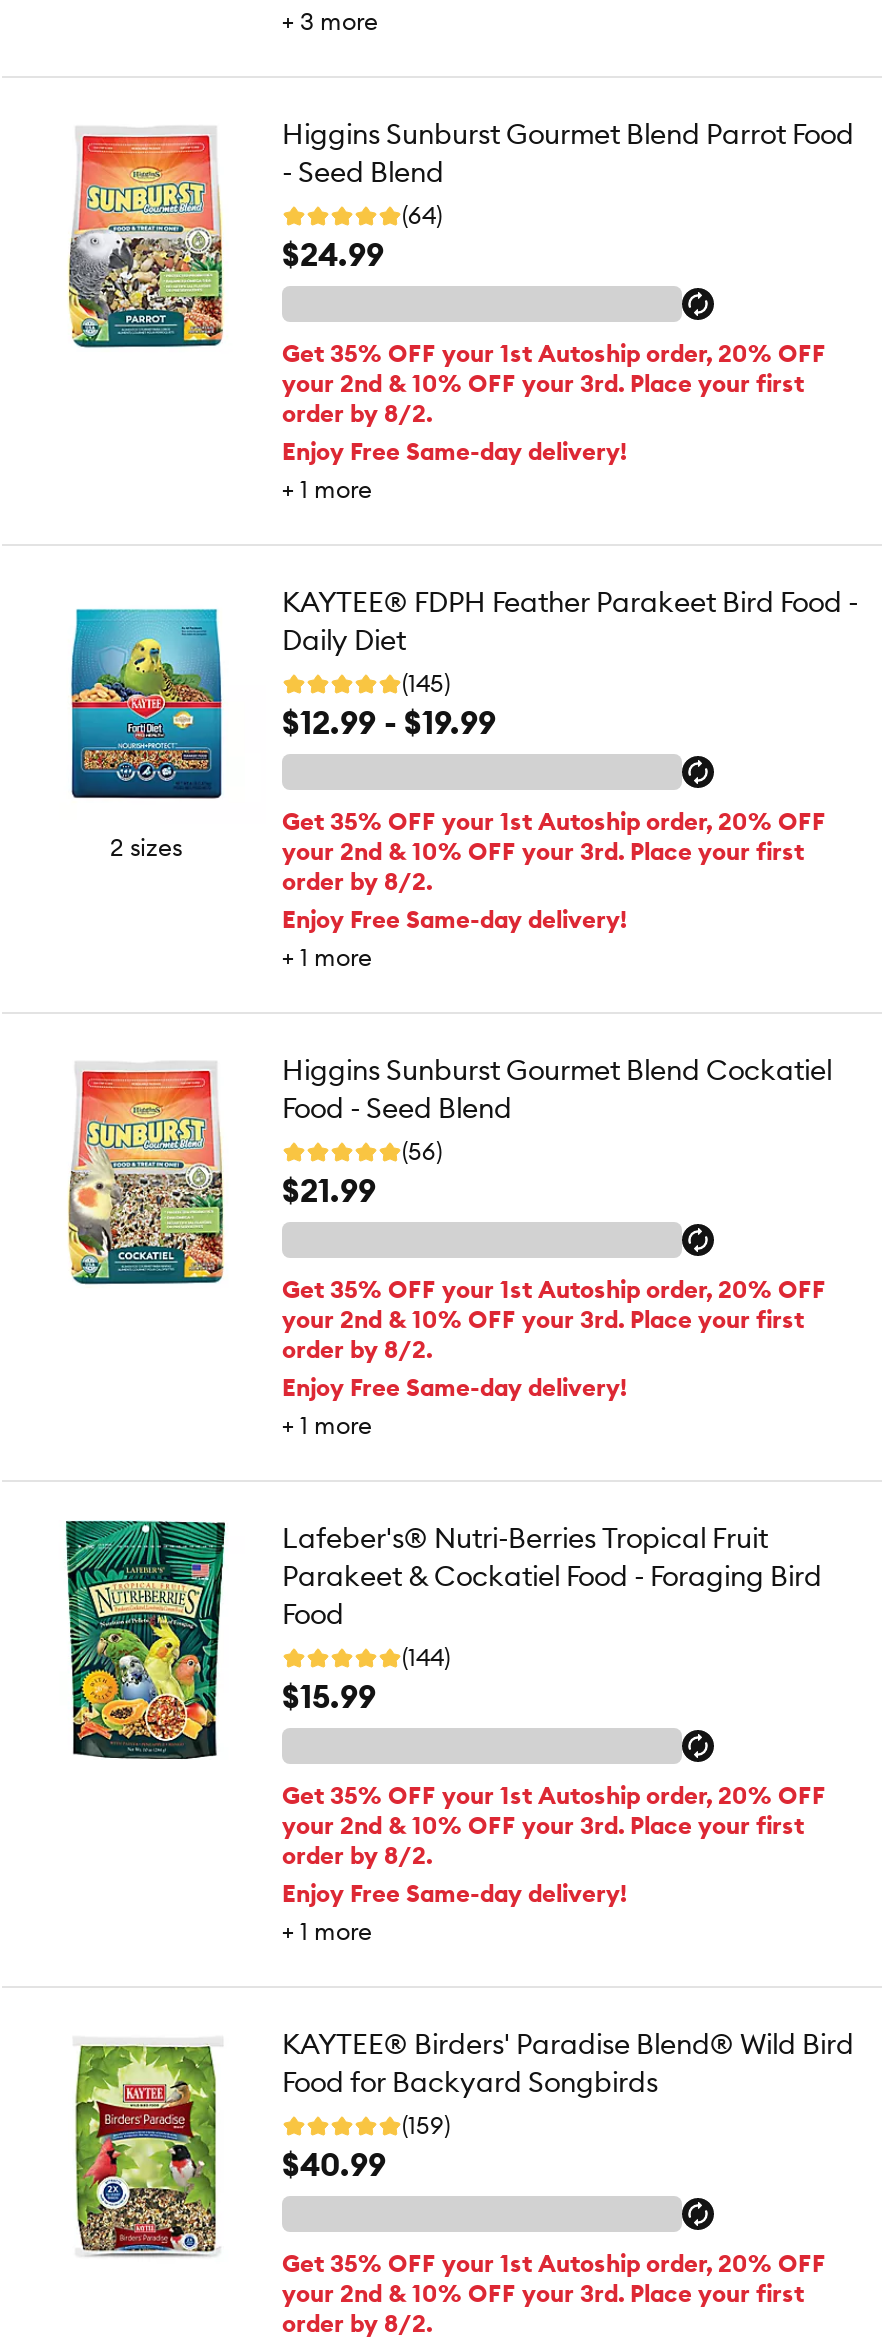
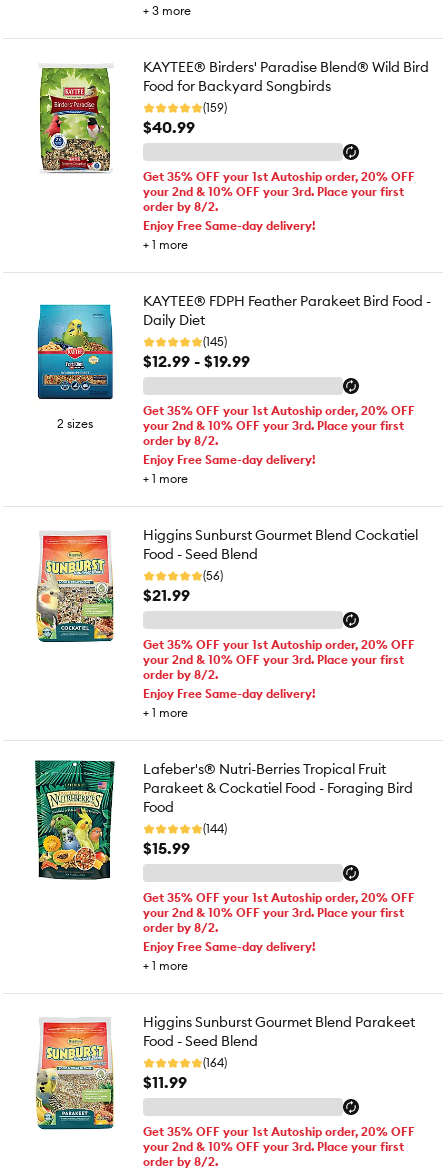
- Higgins Sunburst Gourmet Blend Parrot Food
- - Seed Blend
- (64)
- $24.99

moved down: [image]

+ Higgins Sunburst Gourmet Blend Parakeet
+ Food - Seed Blend
+ (164)
+ $11.99

moved up: [image] | KAYTEE® Birders' Paradise Blend® Wild Bird | Food for Backyard Songbirds | (159) | $40.99
